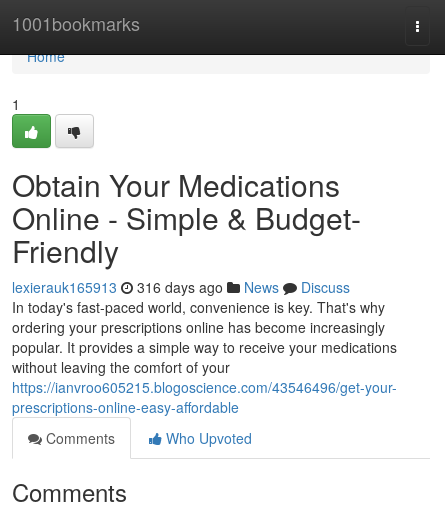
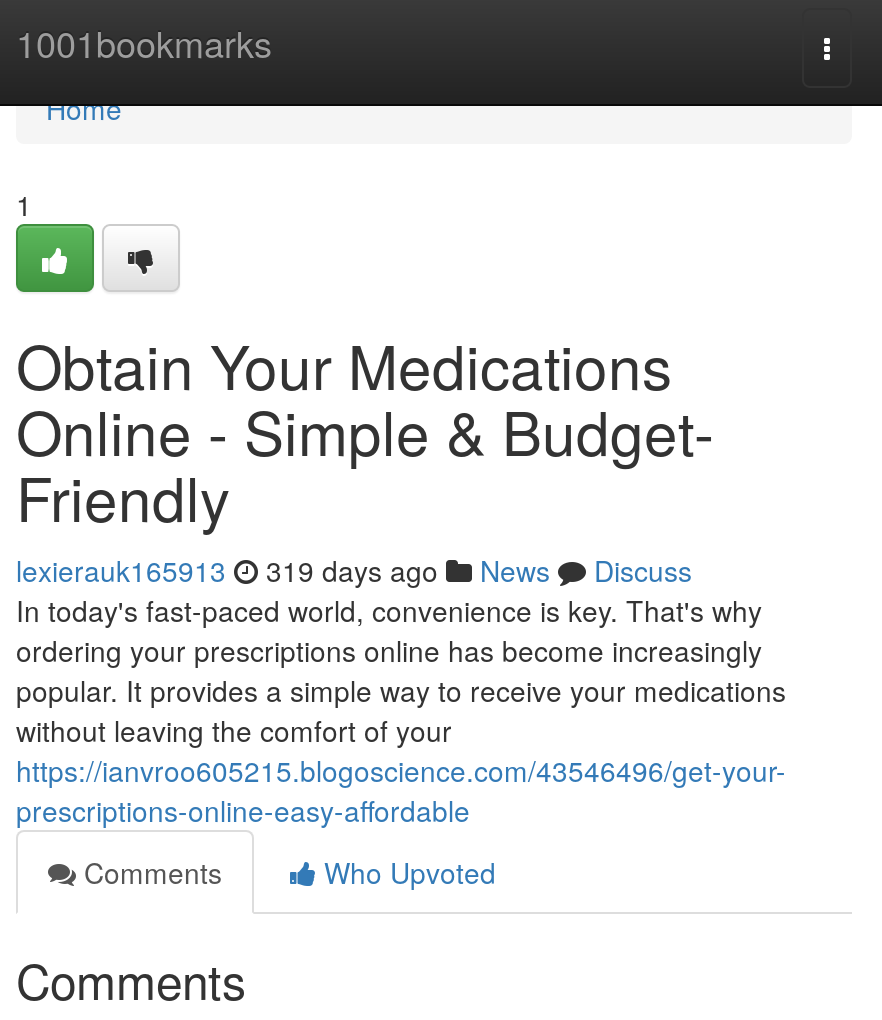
- lexierauk165913 316 days ago News Discuss
+ lexierauk165913 319 days ago News Discuss
